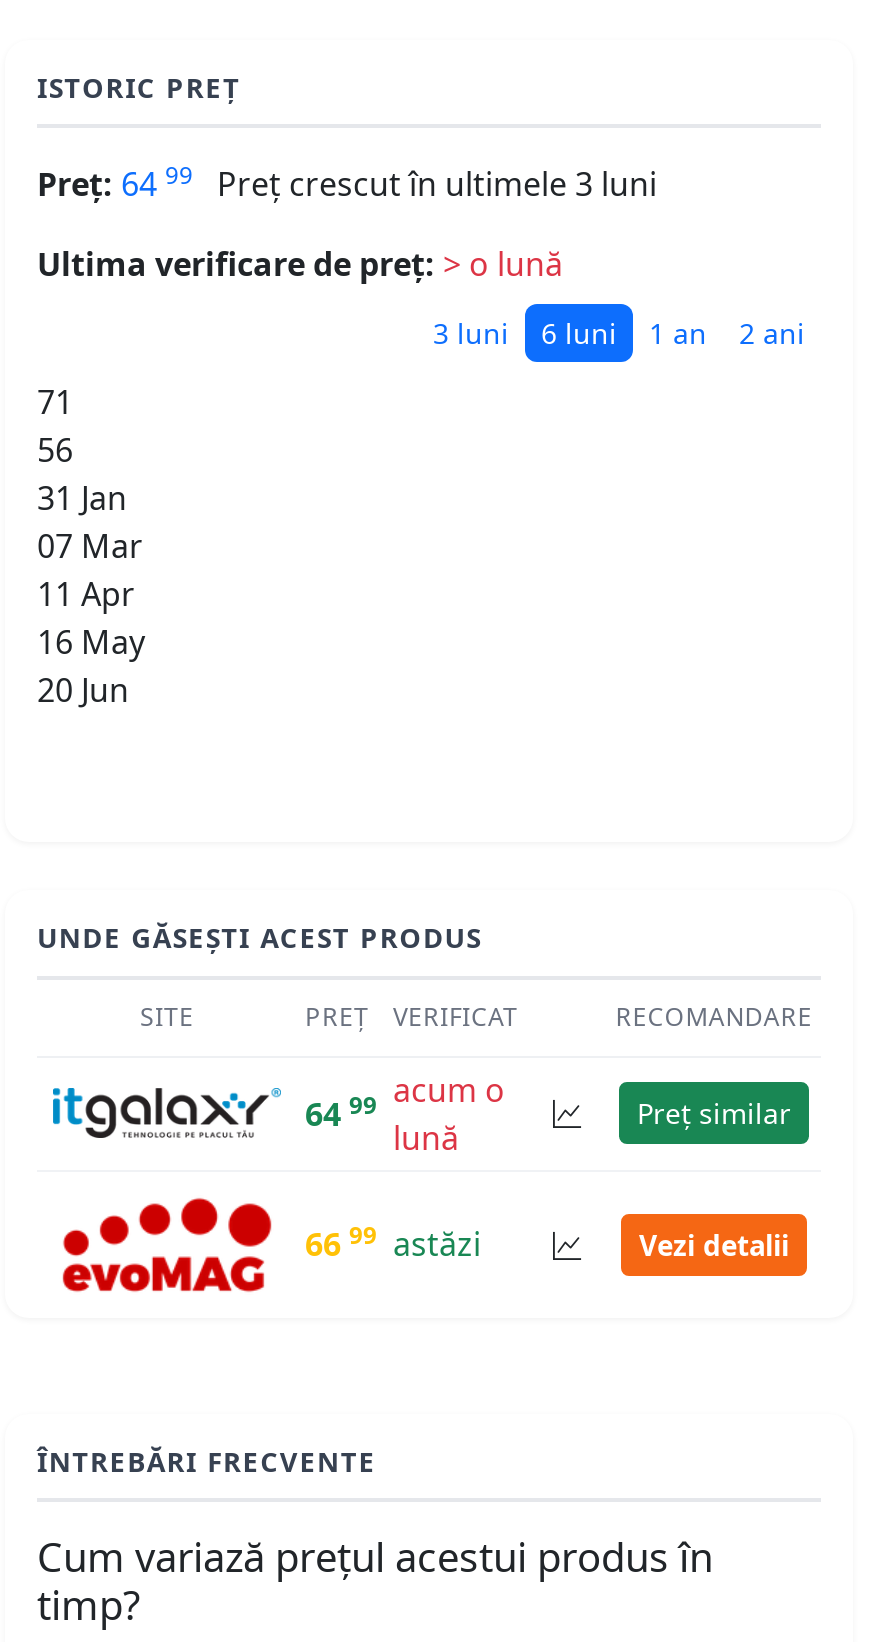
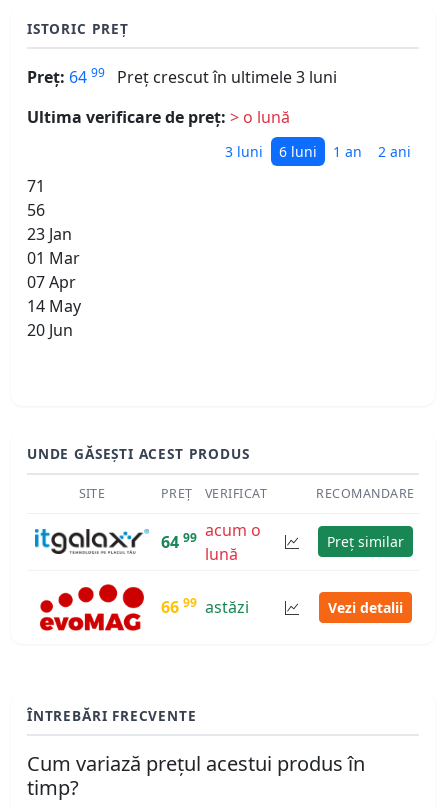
- 31 Jan
+ 23 Jan

- 07 Mar
+ 01 Mar

- 11 Apr
+ 07 Apr

- 16 May
+ 14 May
